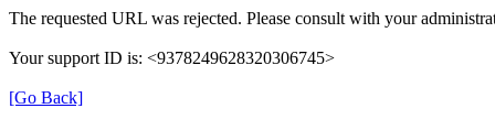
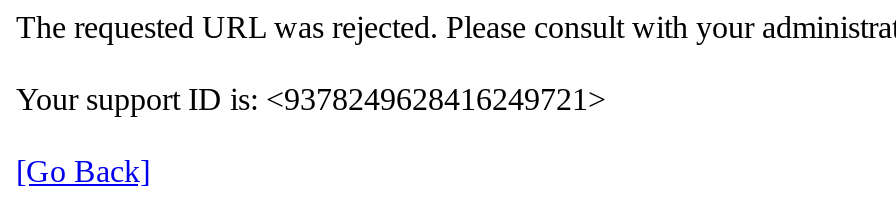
- Your support ID is: <9378249628320306745>
+ Your support ID is: <9378249628416249721>
